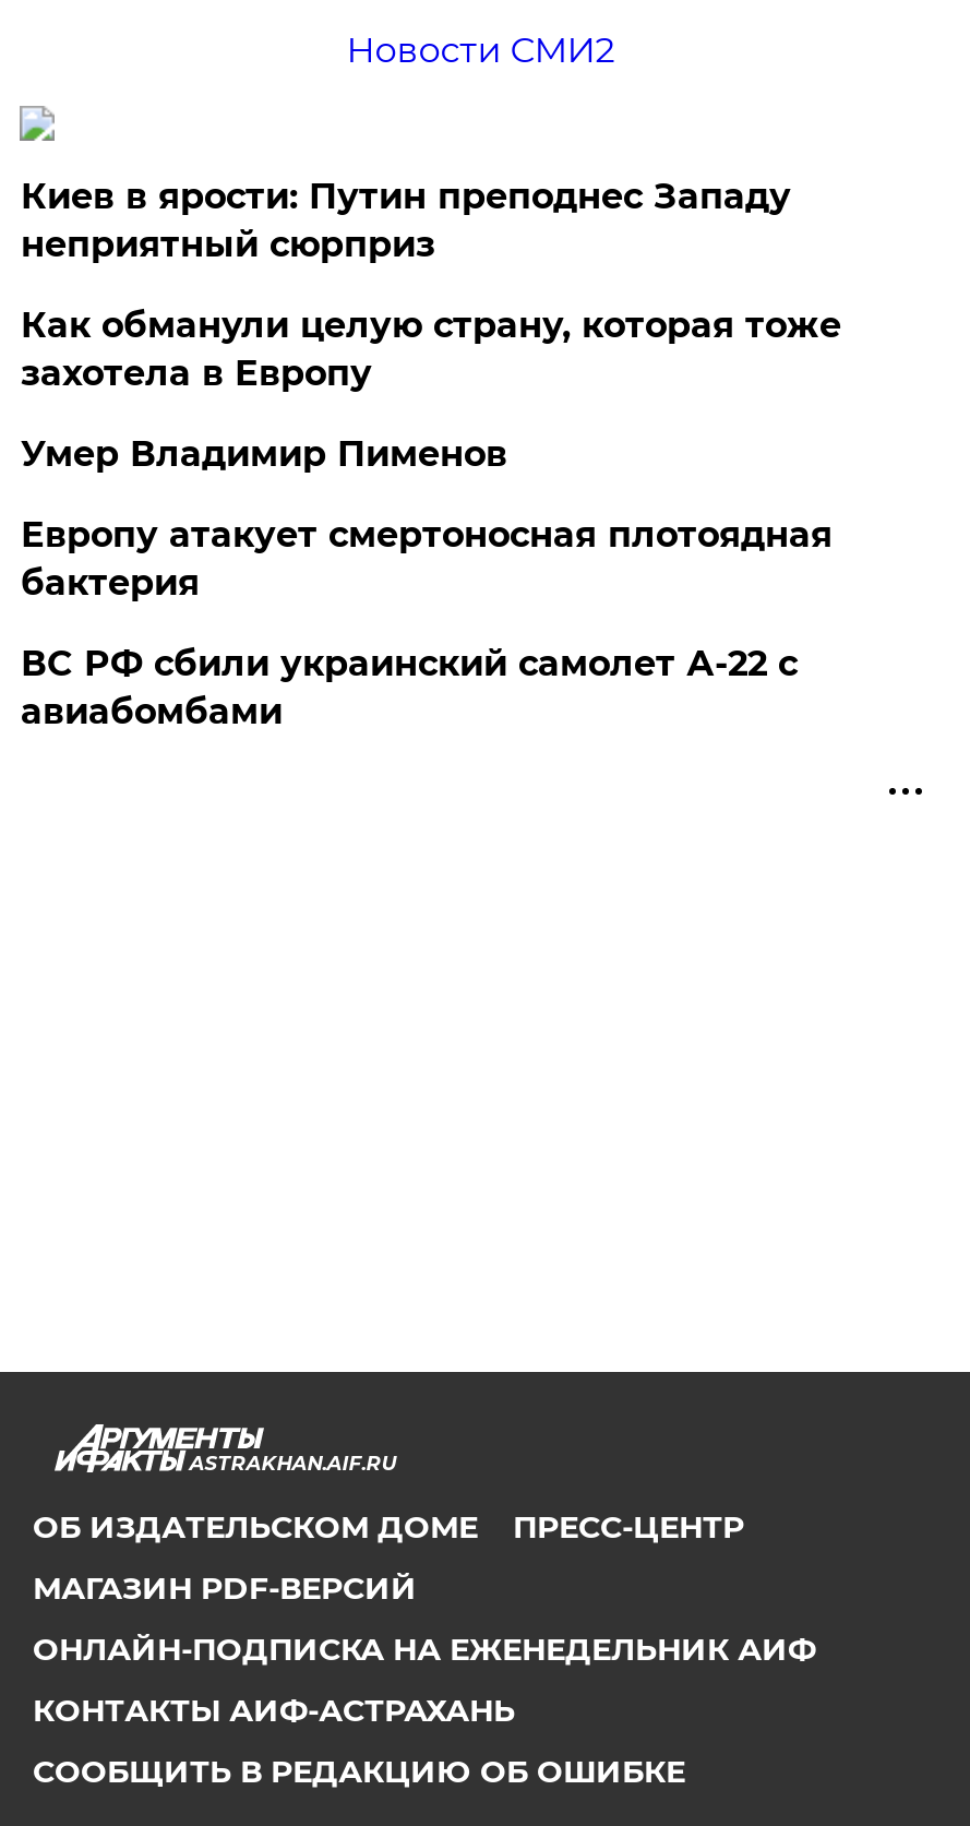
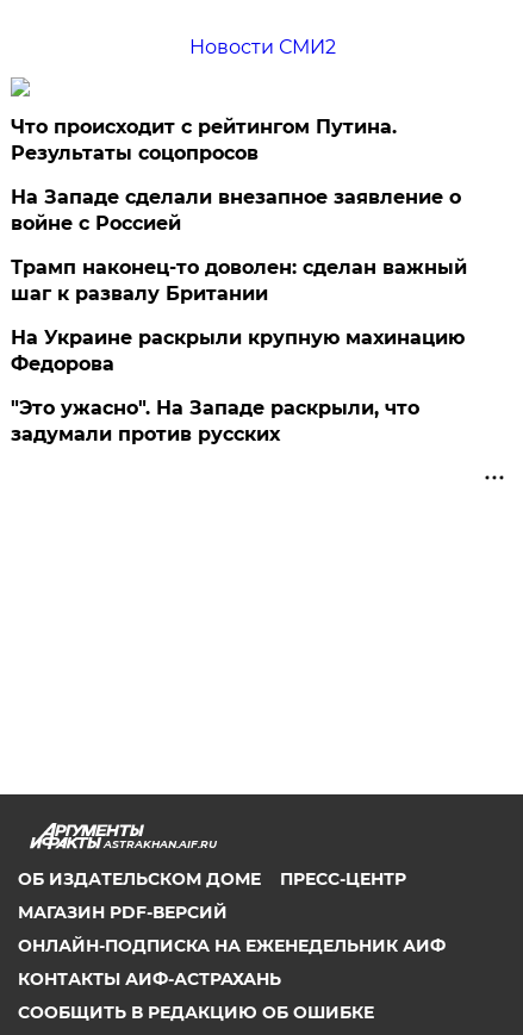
- Киев в ярости: Путин преподнес Западу
- неприятный сюрприз
+ Что происходит с рейтингом Путина.
+ Результаты соцопросов

- Как обманули целую страну, которая тоже
- захотела в Европу
+ На Западе сделали внезапное заявление о
+ войне с Россией

- Умер Владимир Пименов
+ Трамп наконец-то доволен: сделан важный
+ шаг к развалу Британии

- Европу атакует смертоносная плотоядная
- бактерия
+ На Украине раскрыли крупную махинацию
+ Федорова

- ВС РФ сбили украинский самолет А-22 с
- авиабомбами
+ "Это ужасно". На Западе раскрыли, что
+ задумали против русских
